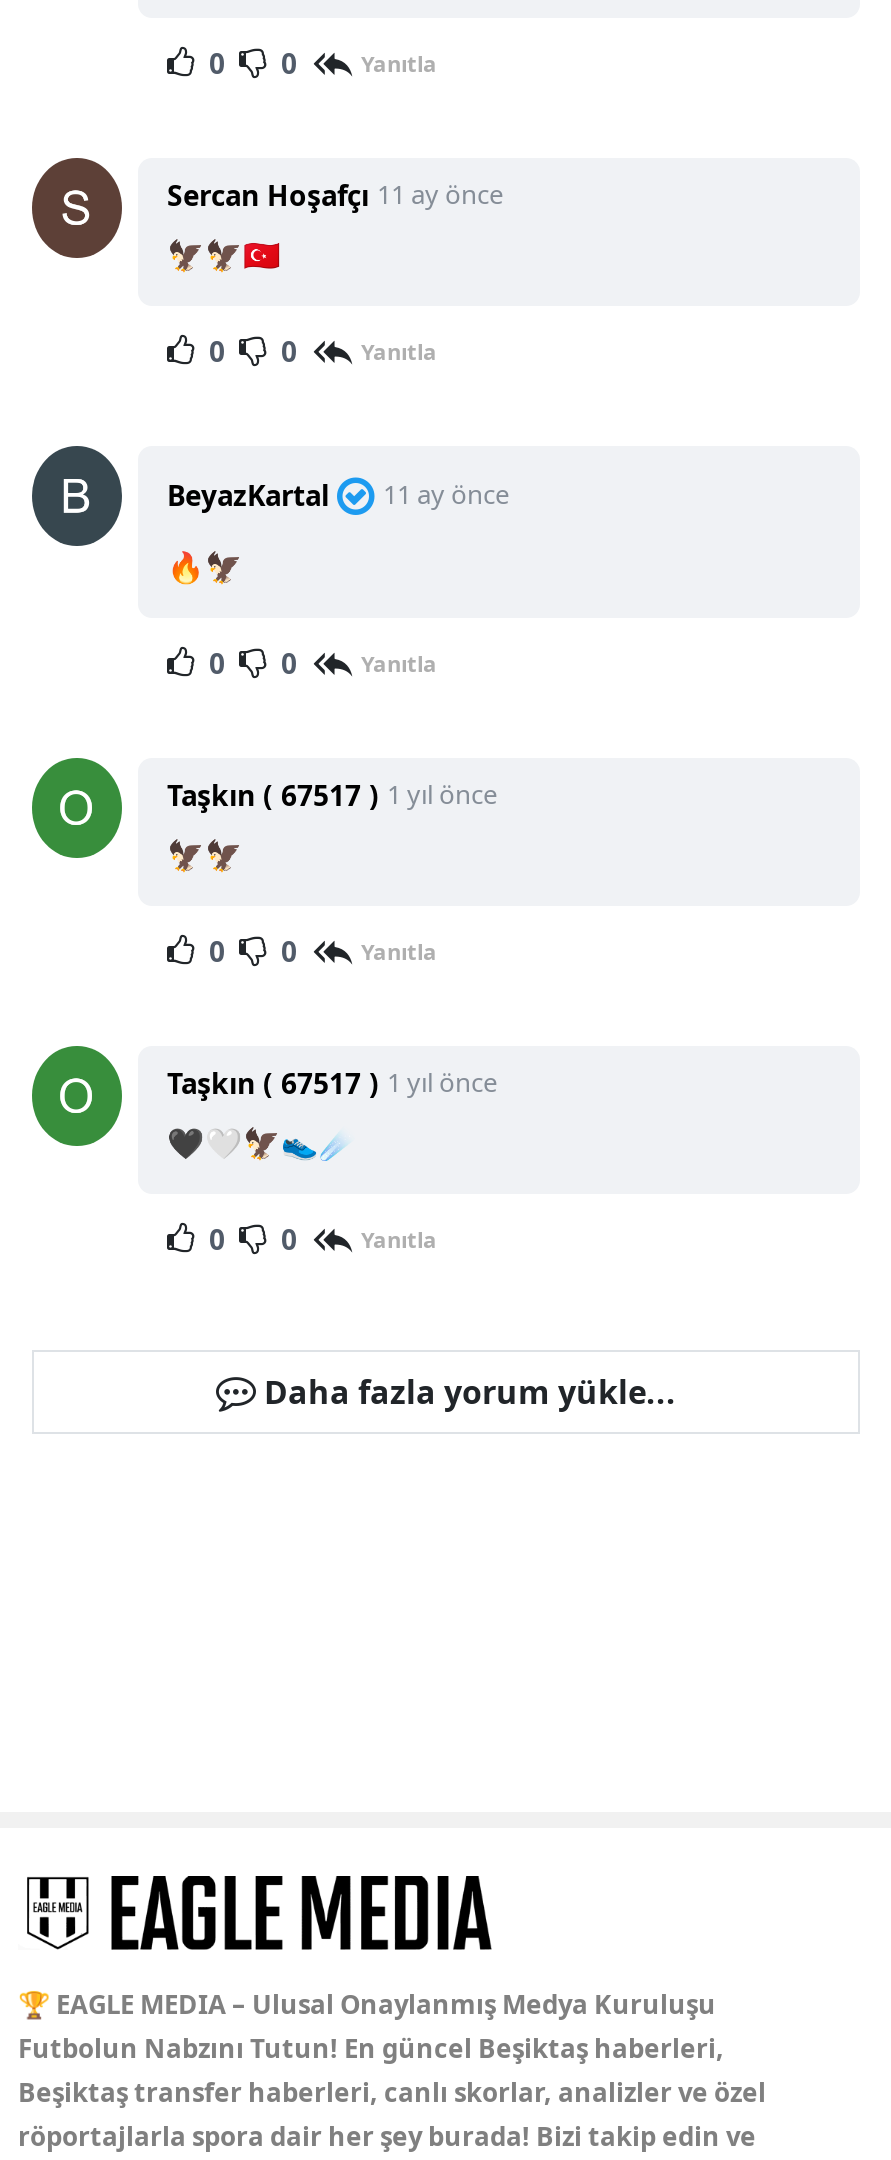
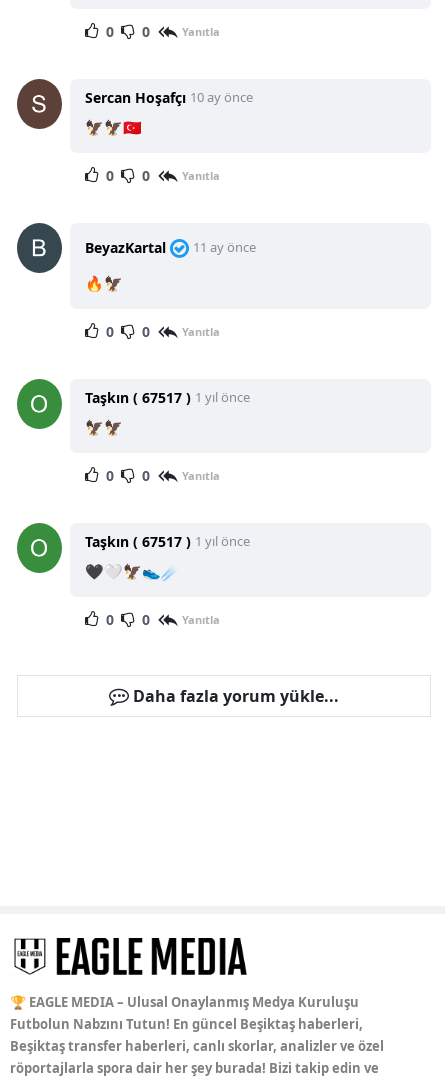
- Sercan Hoşafçı 11 ay önce
+ Sercan Hoşafçı 10 ay önce
